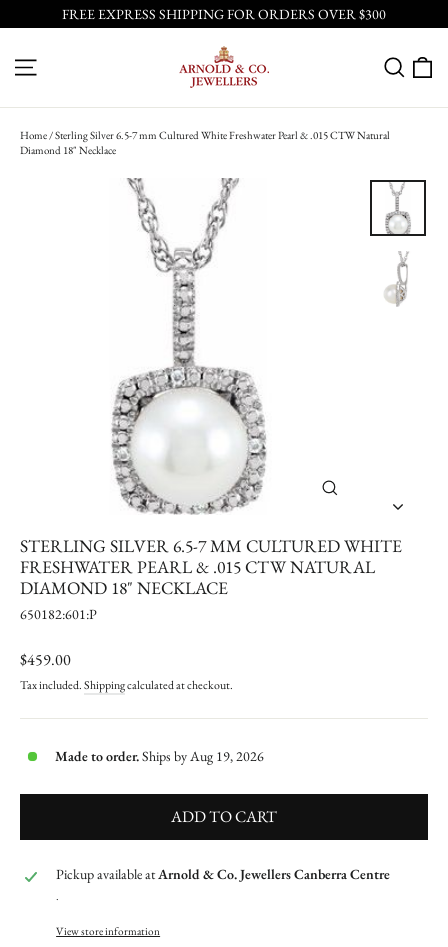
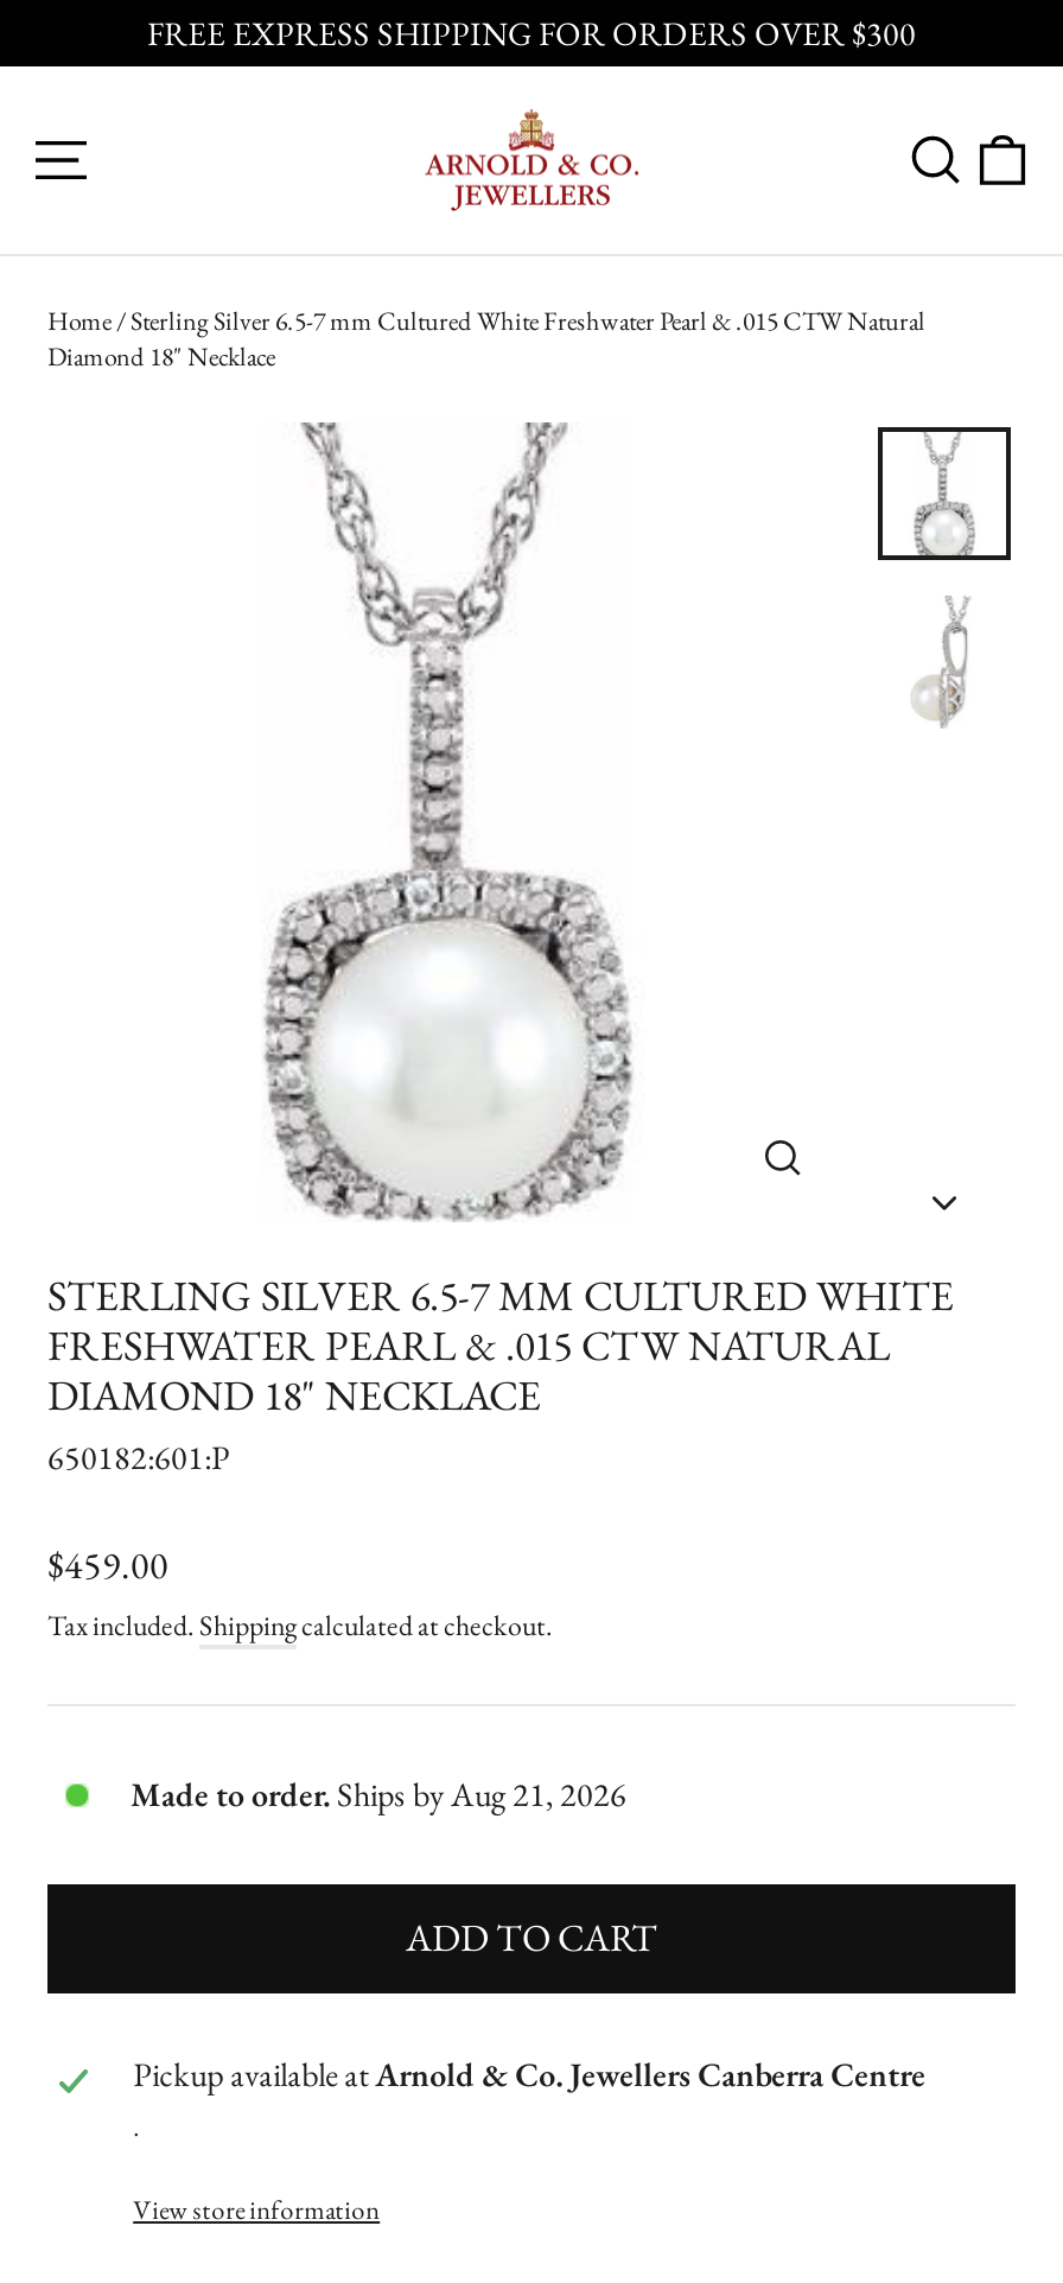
- Made to order. Ships by Aug 19, 2026
+ Made to order. Ships by Aug 21, 2026
